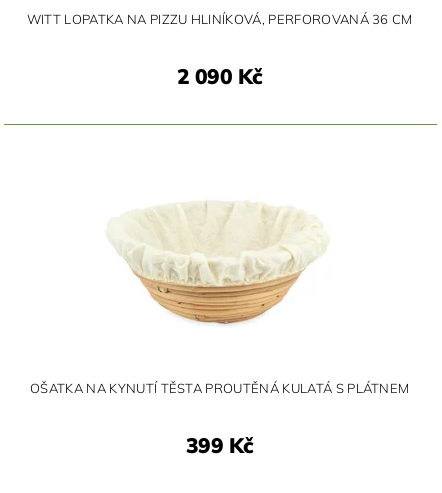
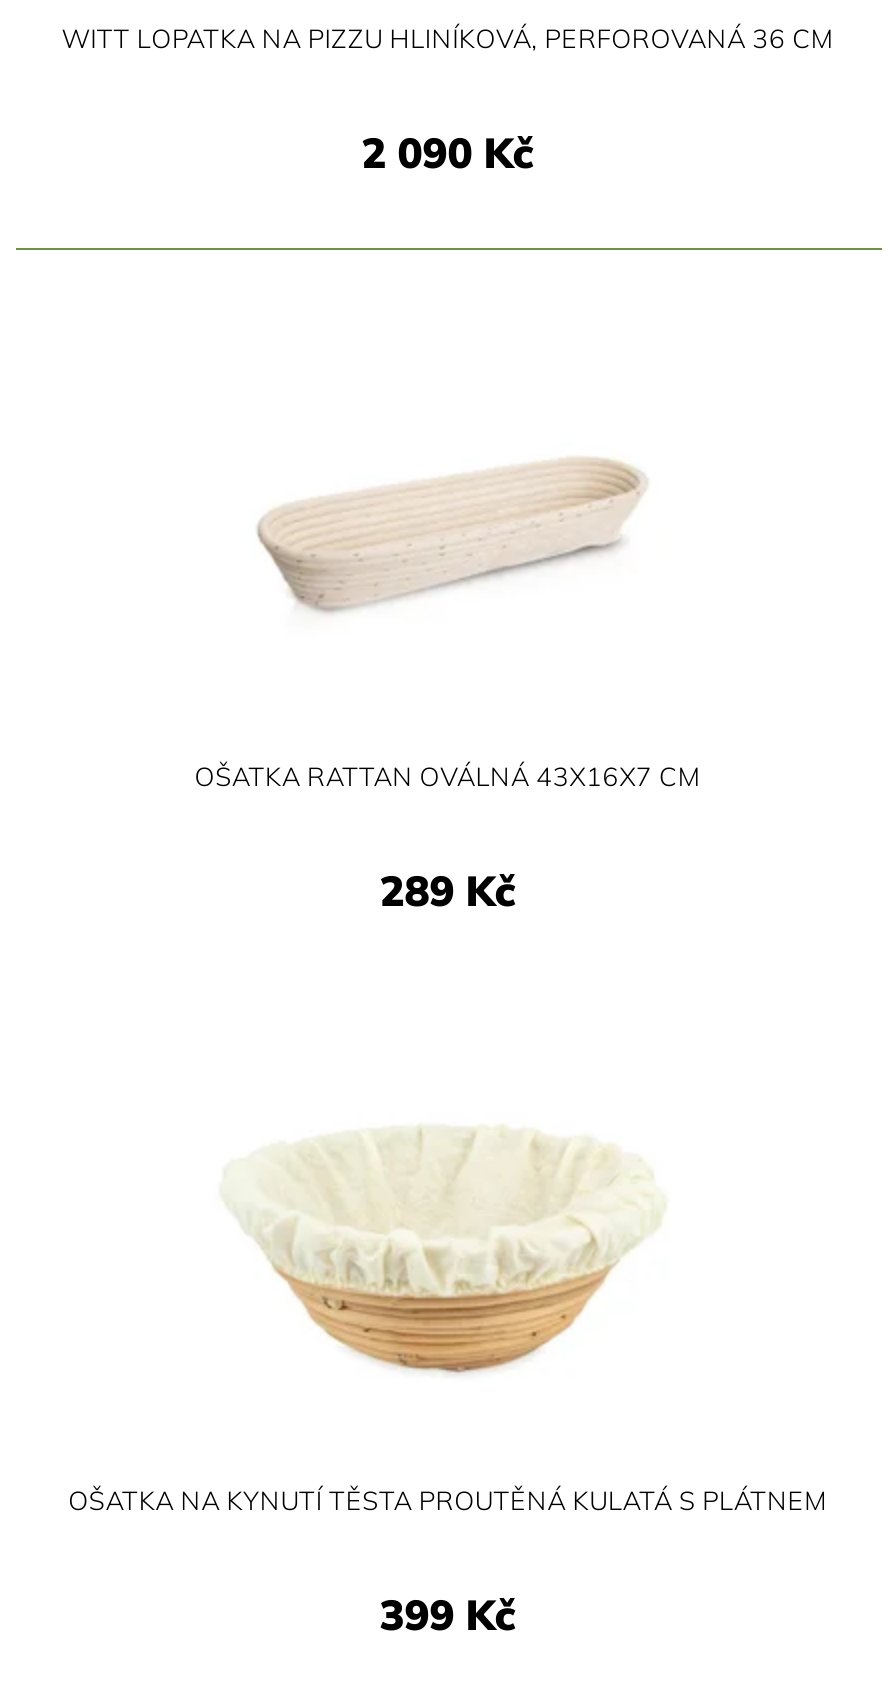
+ OŠATKA RATTAN OVÁLNÁ 43X16X7 CM
+ 289 Kč

+ [image]
